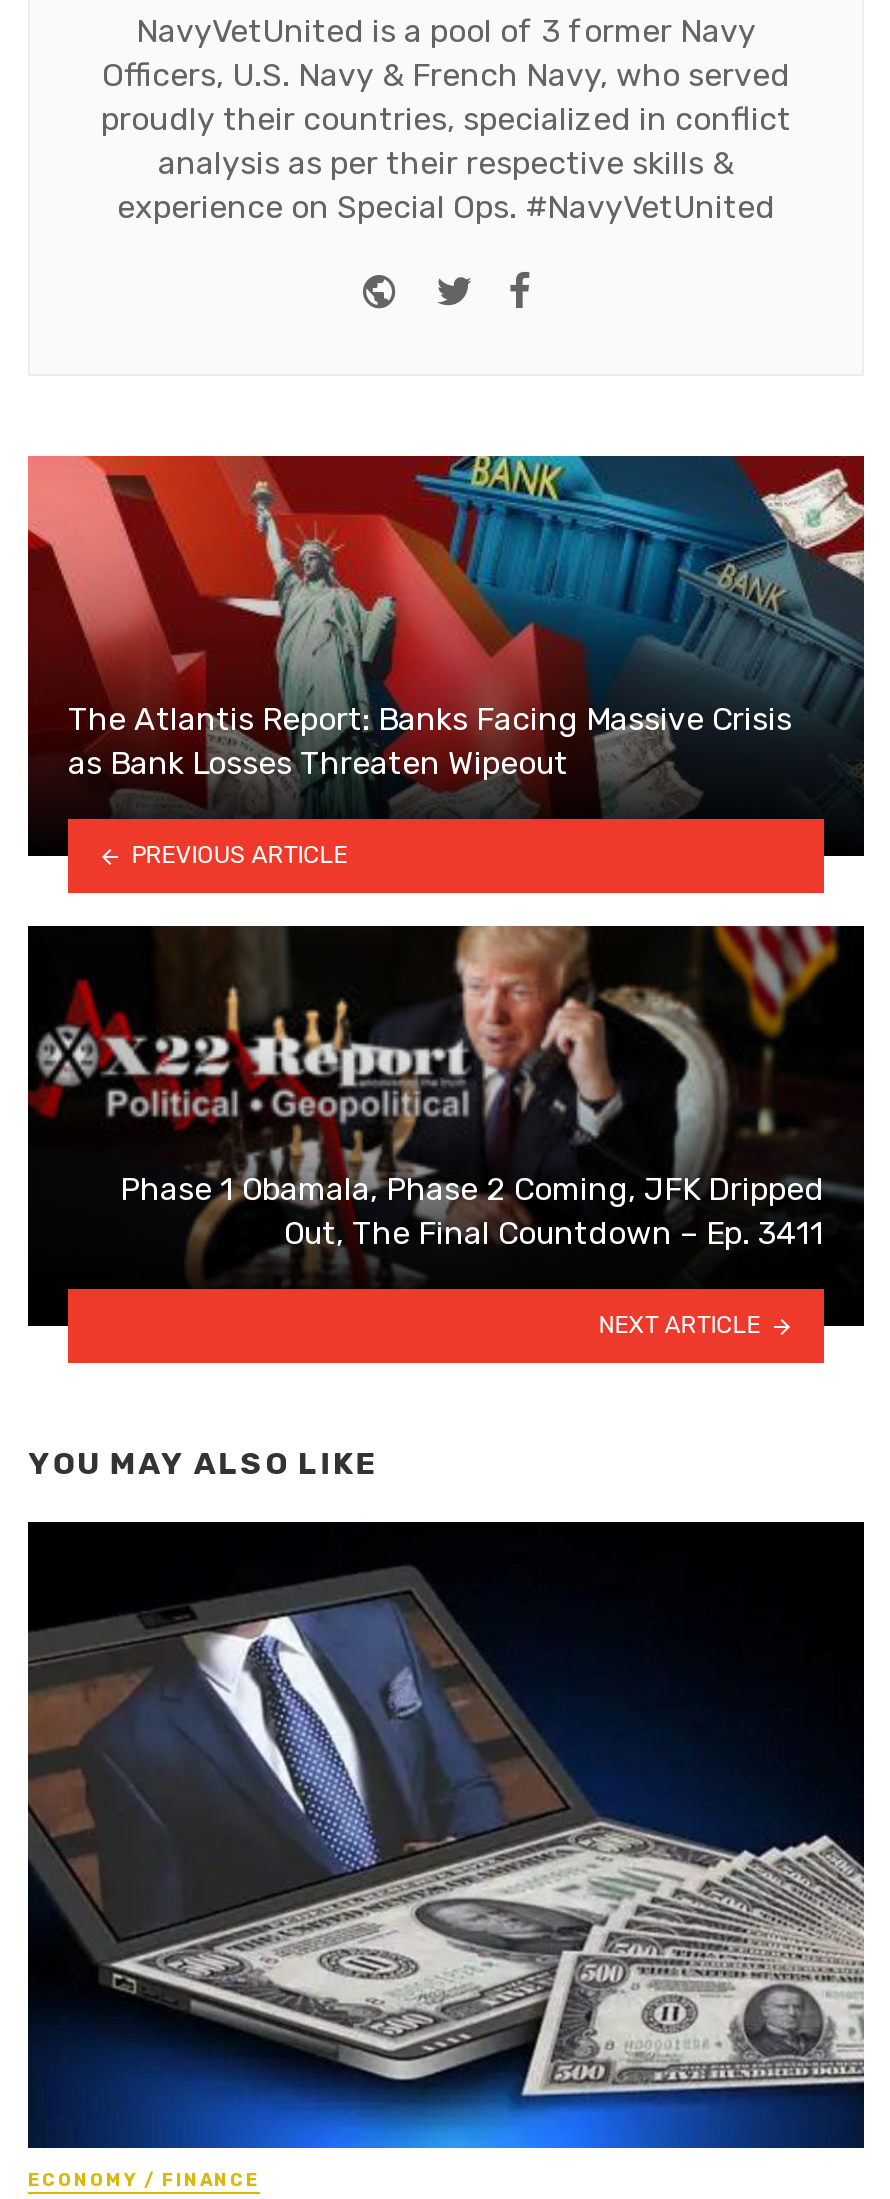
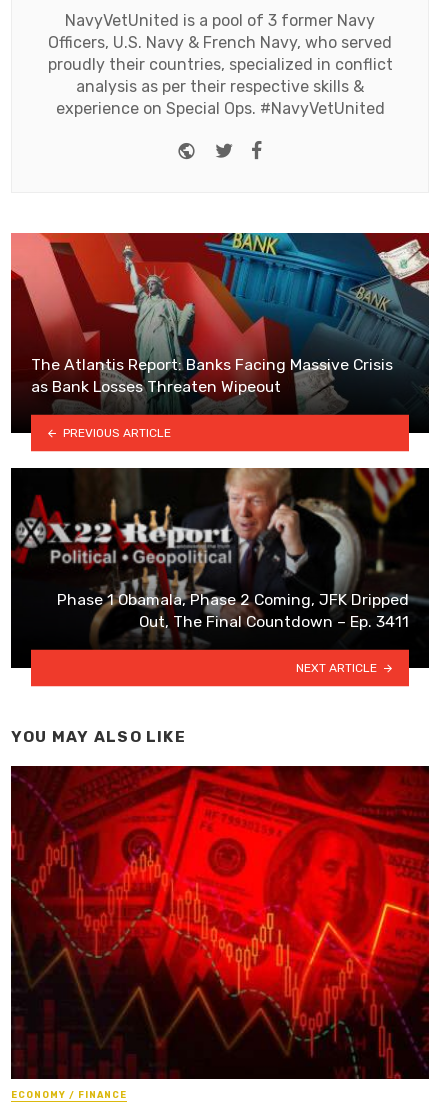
- [image]
+ [image]
